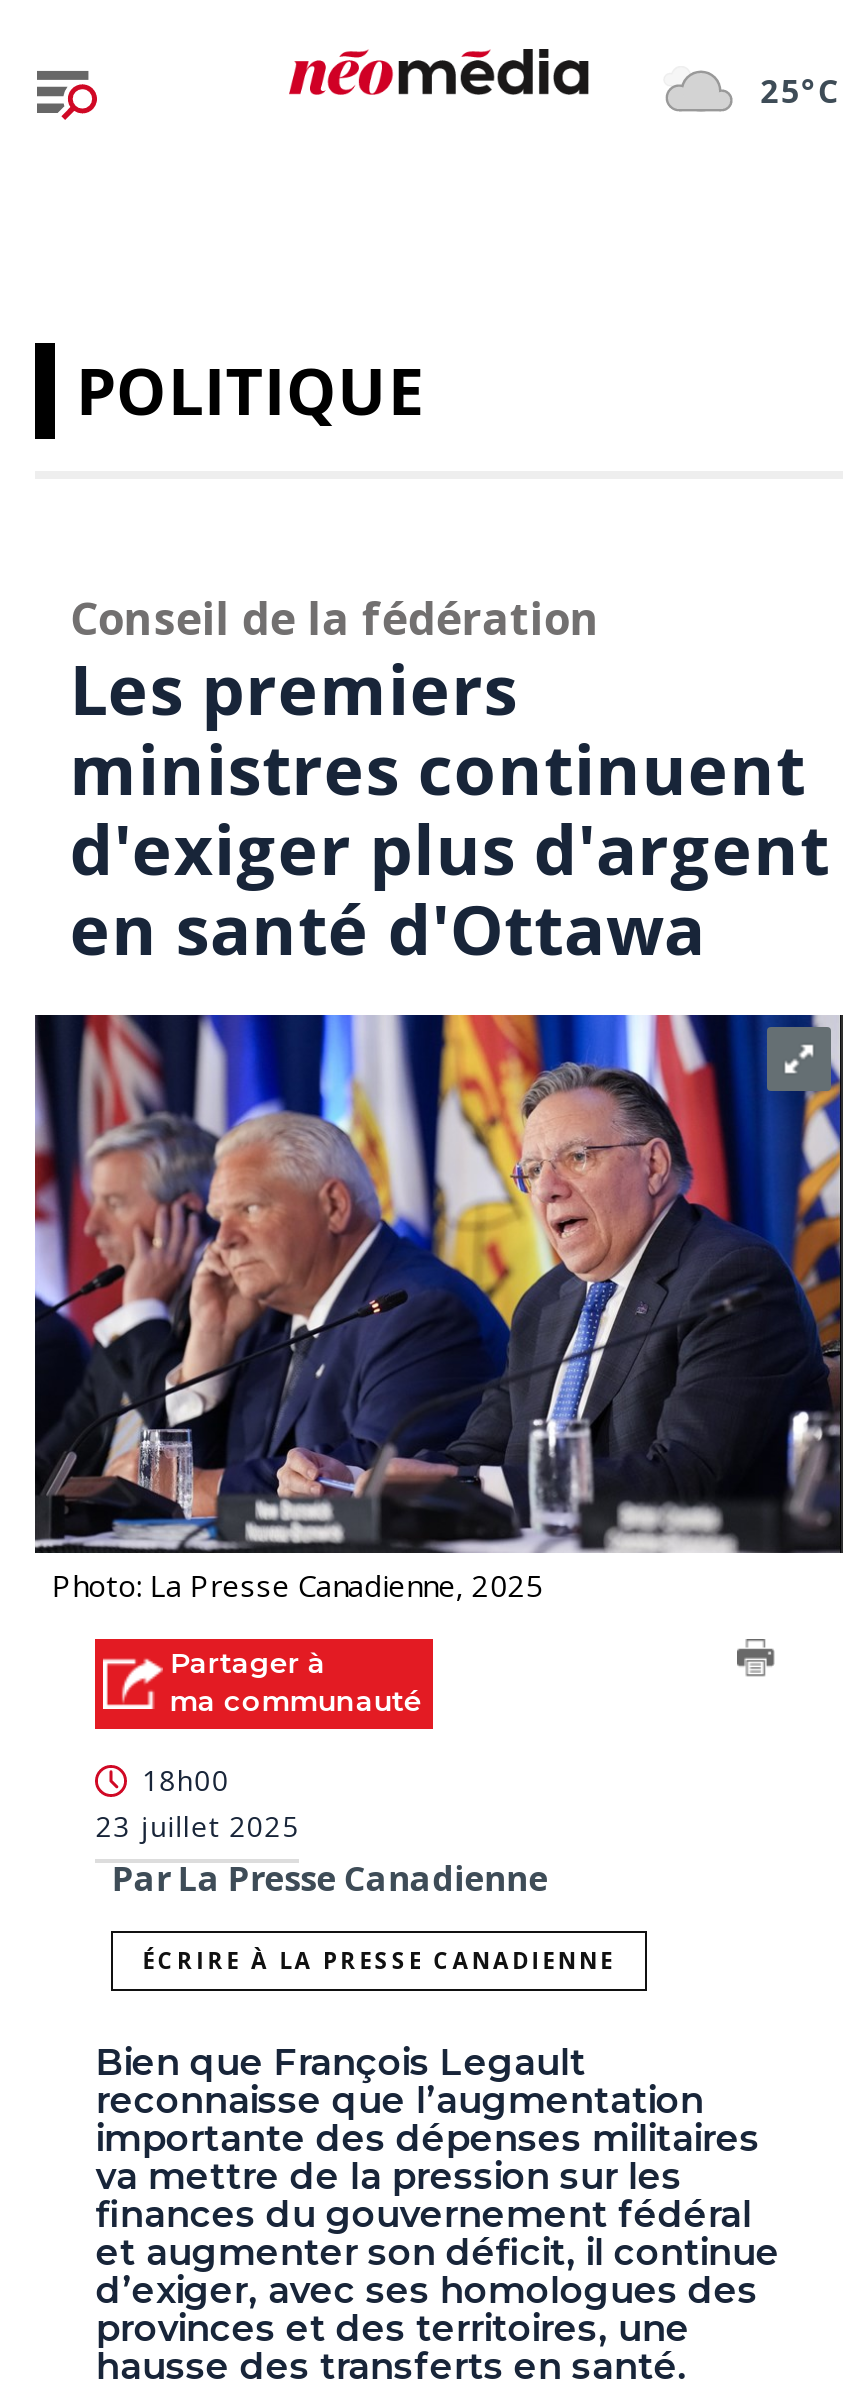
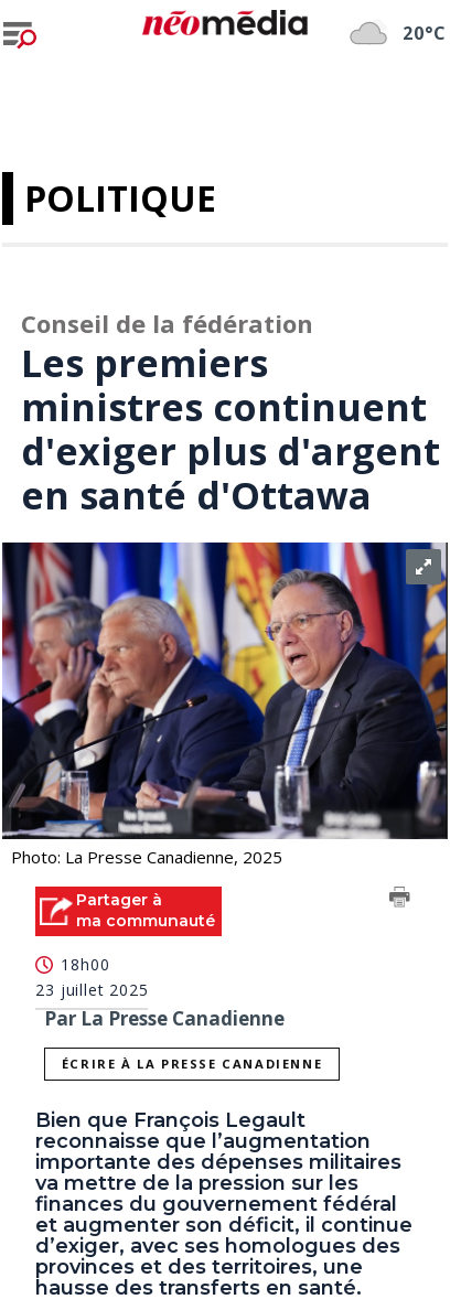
- 25°C
+ 20°C
